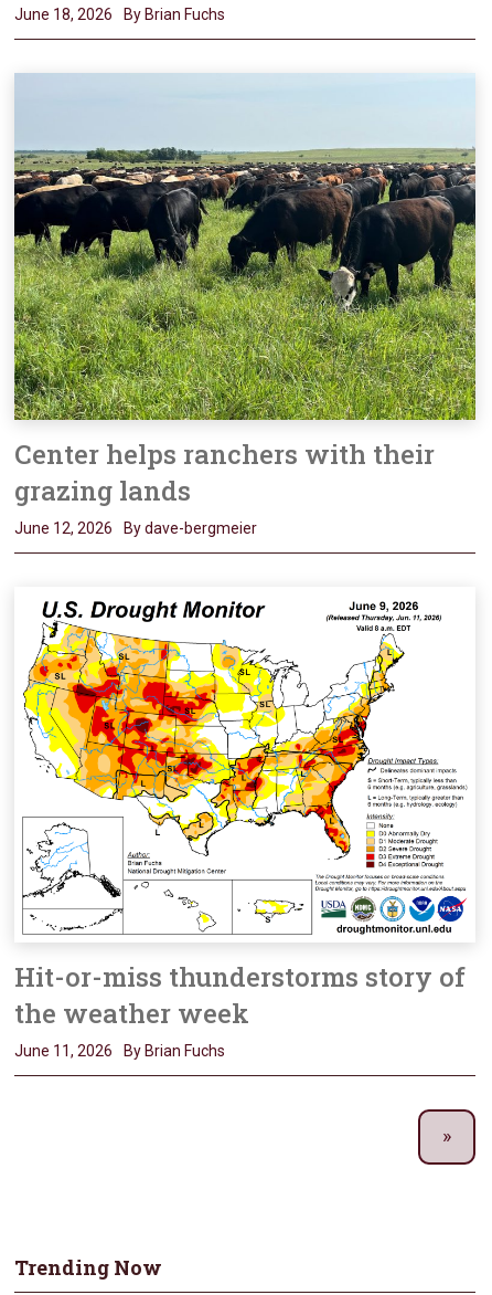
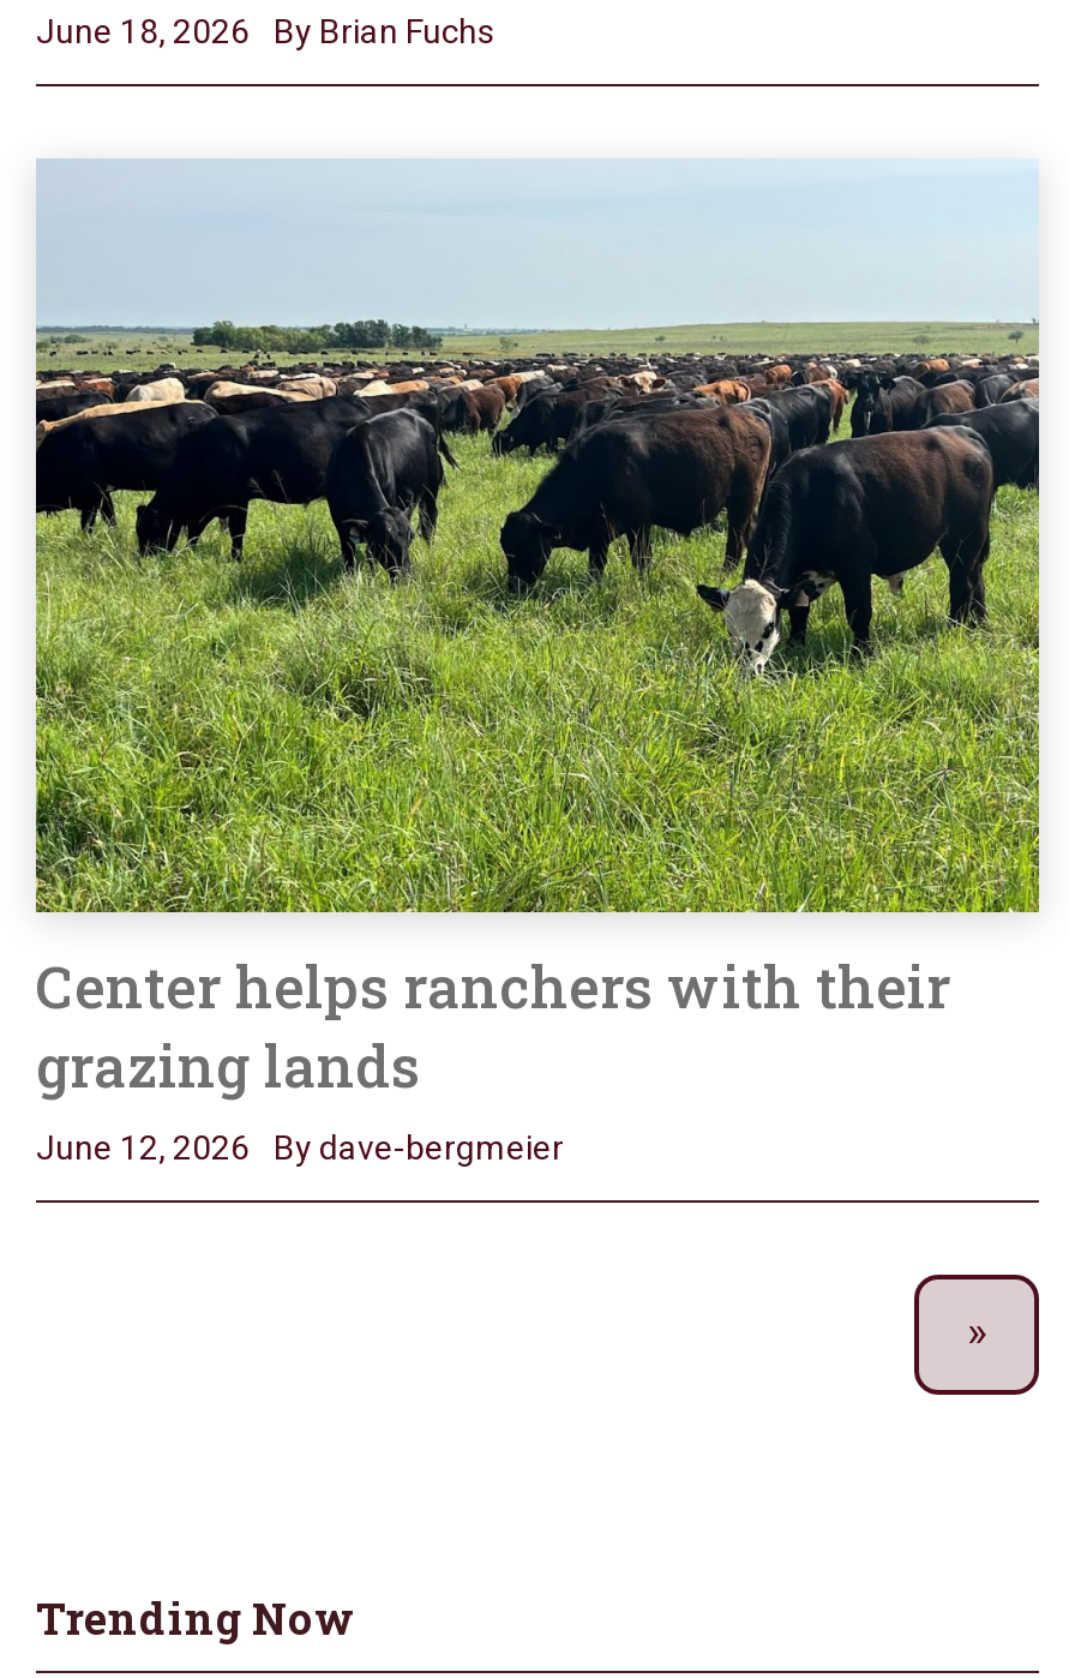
- [image]
- Hit-or-miss thunderstorms story of
- the weather week
- June 11, 2026
- By Brian Fuchs
